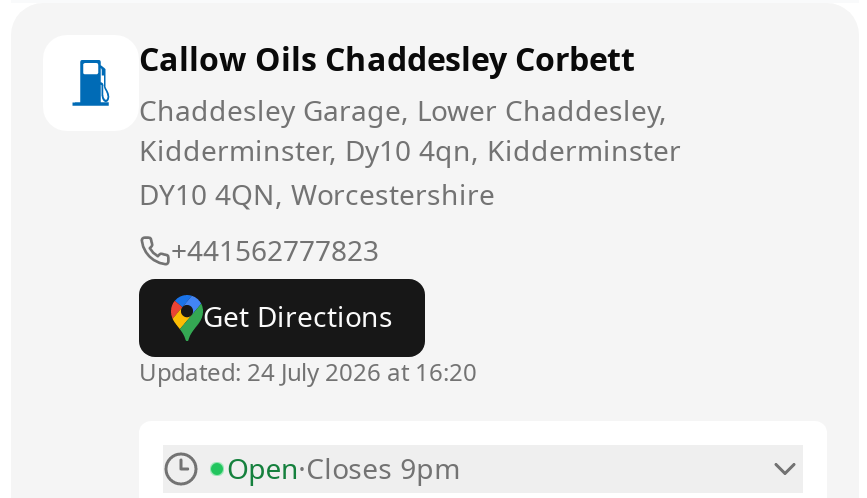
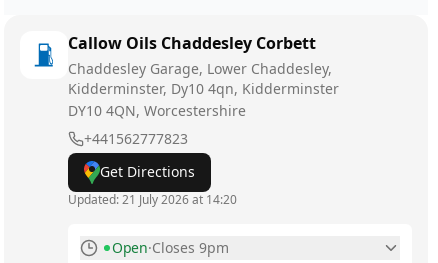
- Updated:24 July 2026 at 16:20
+ Updated:21 July 2026 at 14:20
